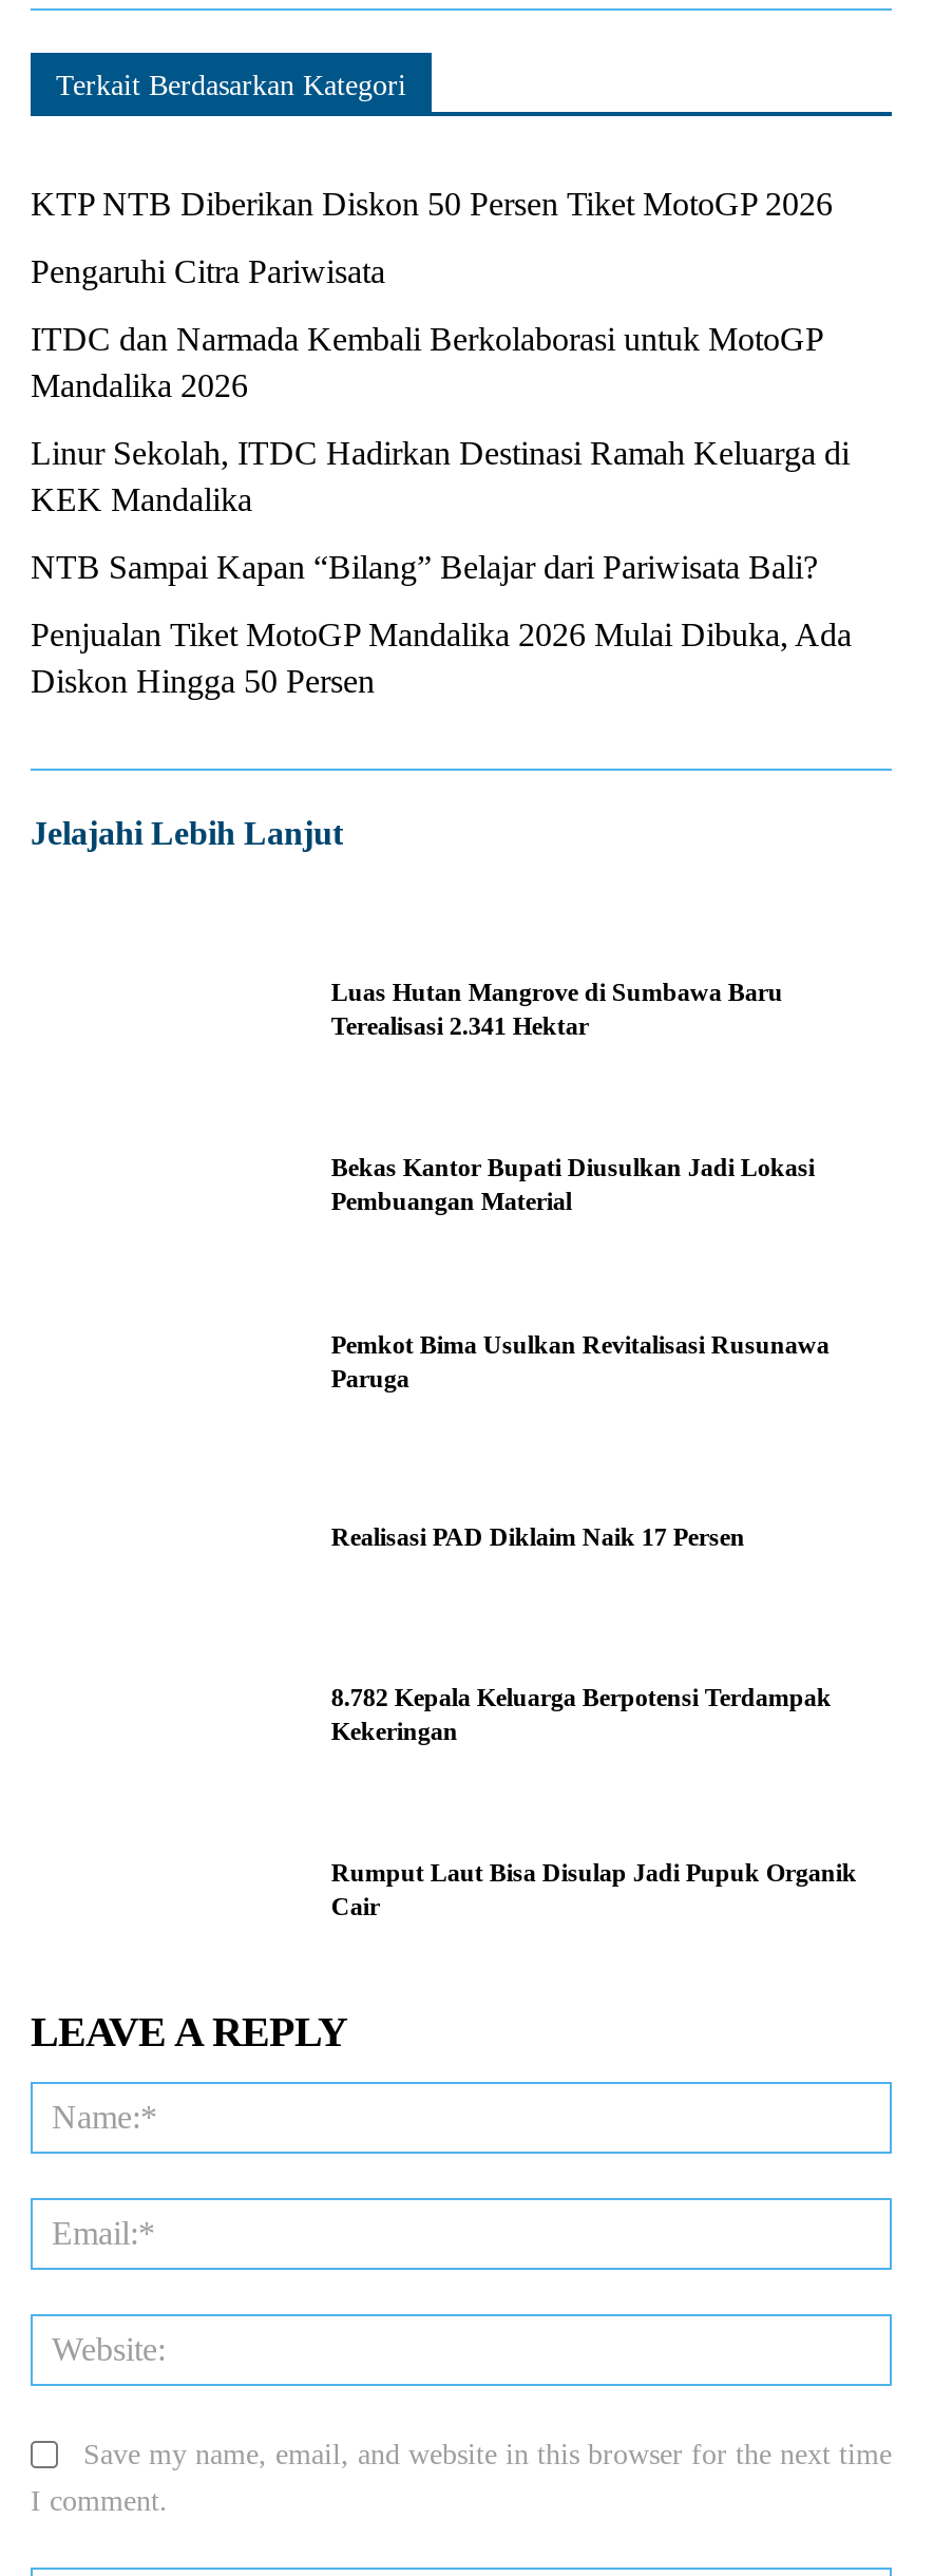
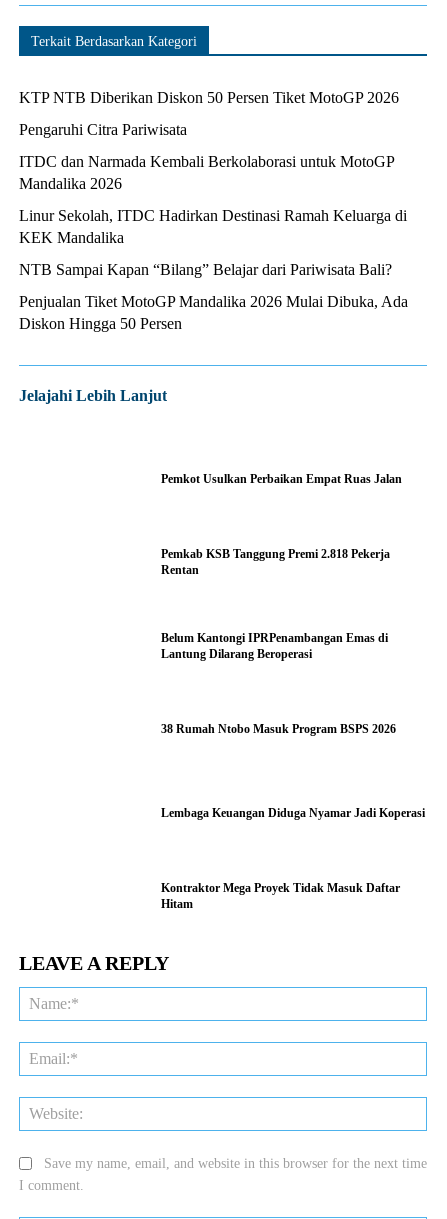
- Luas Hutan Mangrove di Sumbawa Baru
- Terealisasi 2.341 Hektar
+ Pemkot Usulkan Perbaikan Empat Ruas Jalan

- Bekas Kantor Bupati Diusulkan Jadi Lokasi
- Pembuangan Material
+ Pemkab KSB Tanggung Premi 2.818 Pekerja
+ Rentan

- Pemkot Bima Usulkan Revitalisasi Rusunawa
- Paruga
+ Belum Kantongi IPRPenambangan Emas di
+ Lantung Dilarang Beroperasi

- Realisasi PAD Diklaim Naik 17 Persen
+ 38 Rumah Ntobo Masuk Program BSPS 2026

- 8.782 Kepala Keluarga Berpotensi Terdampak
- Kekeringan
+ Lembaga Keuangan Diduga Nyamar Jadi Koperasi

- Rumput Laut Bisa Disulap Jadi Pupuk Organik
- Cair
+ Kontraktor Mega Proyek Tidak Masuk Daftar
+ Hitam
